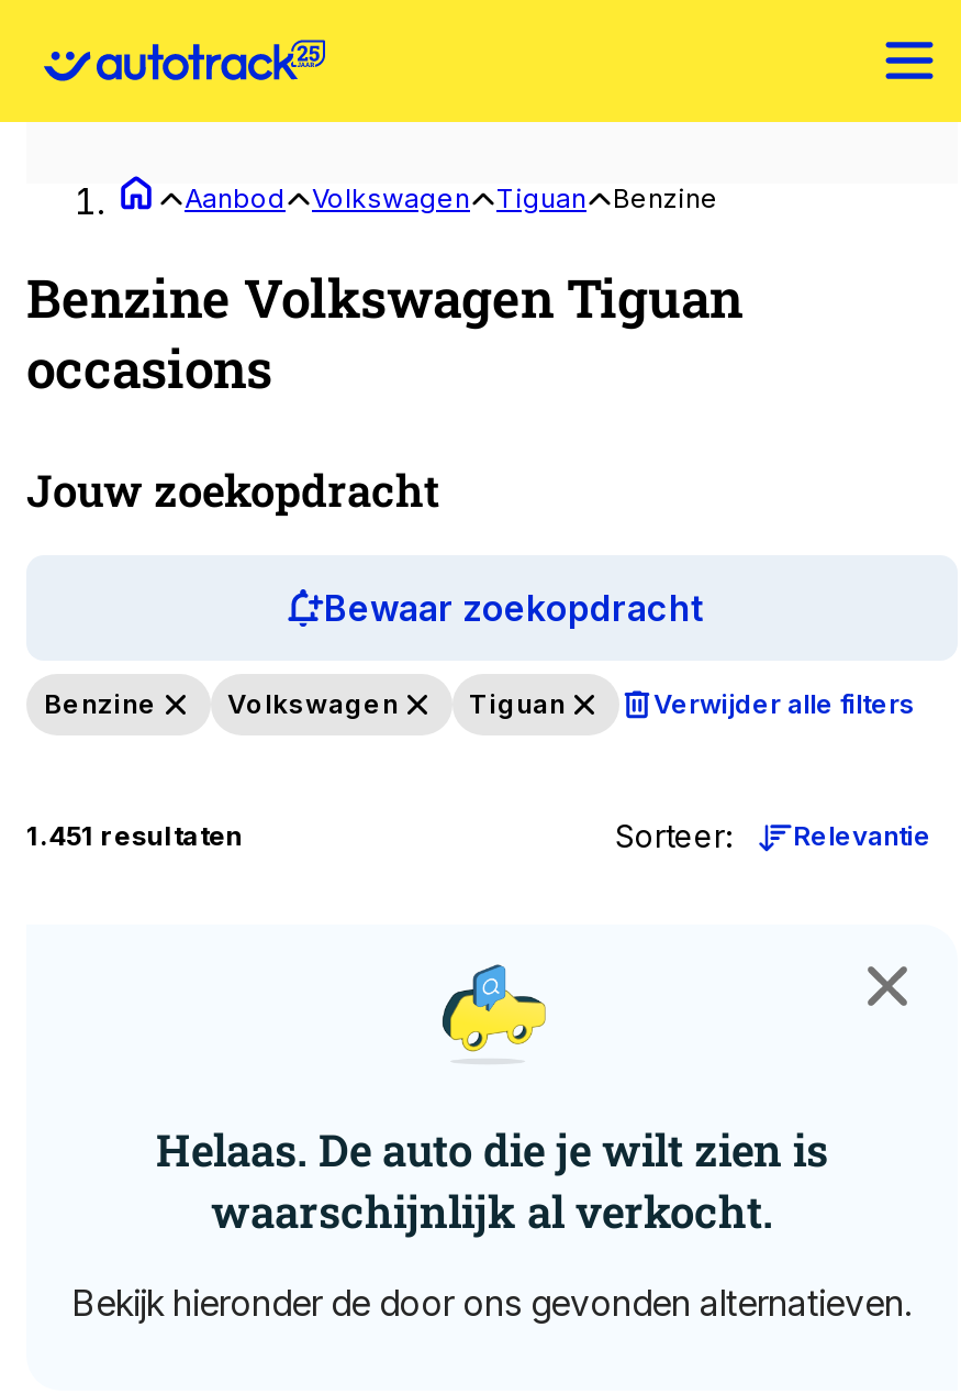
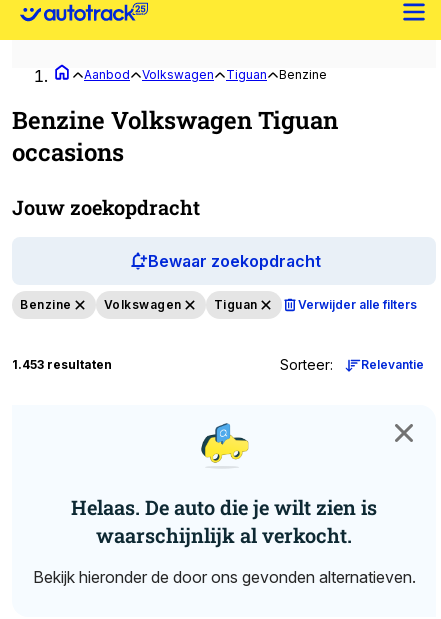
- 1.451 resultaten
+ 1.453 resultaten
